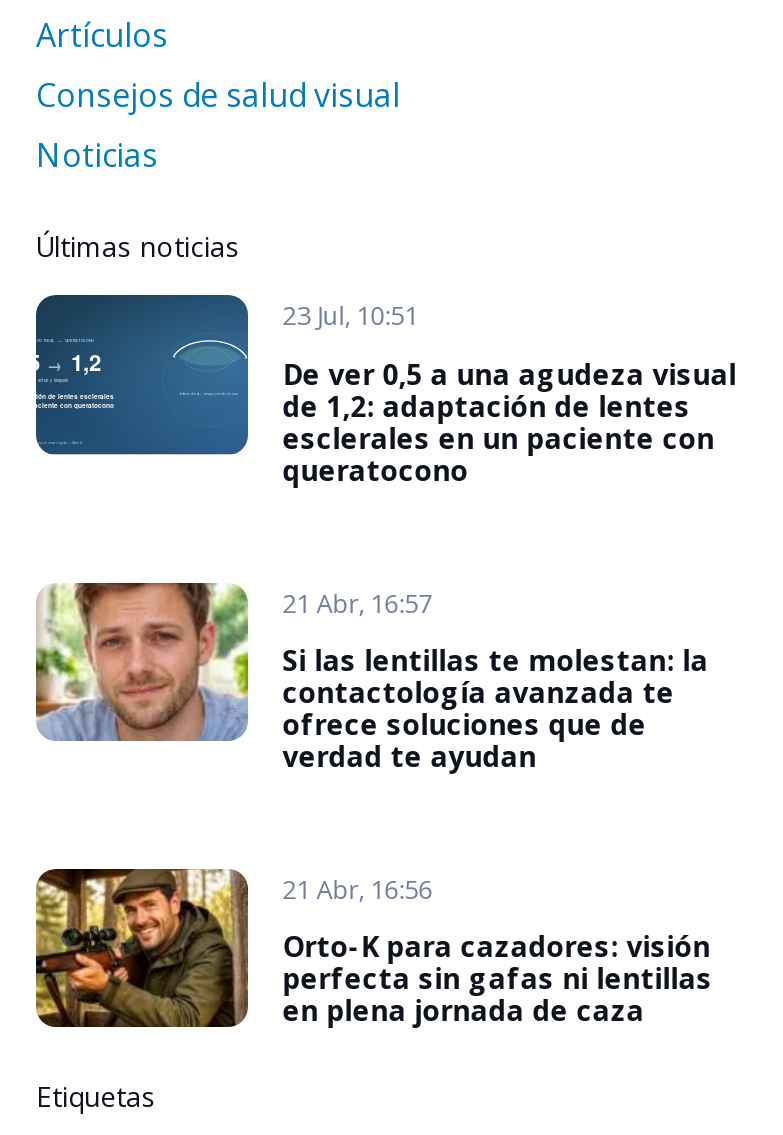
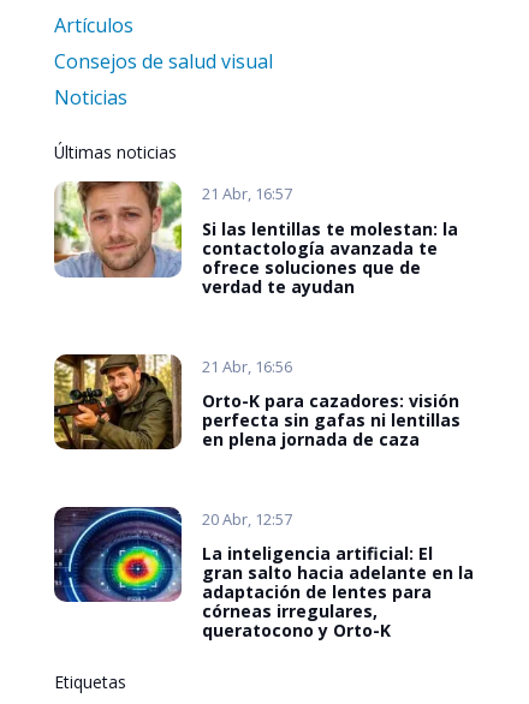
- [image]
- 23 Jul, 10:51
- De ver 0,5 a una agudeza visual
- de 1,2: adaptación de lentes
- esclerales en un paciente con
- queratocono

moved up: [image] | 21 Abr, 16:57 | Si las lentillas te molestan: la | ... | perfecta sin gafas ni lentillas | en plena jornada de caza

+ [image]
+ 20 Abr, 12:57
+ La inteligencia artificial: El
+ gran salto hacia adelante en la
+ adaptación de lentes para
+ córneas irregulares,
+ queratocono y Orto-K
